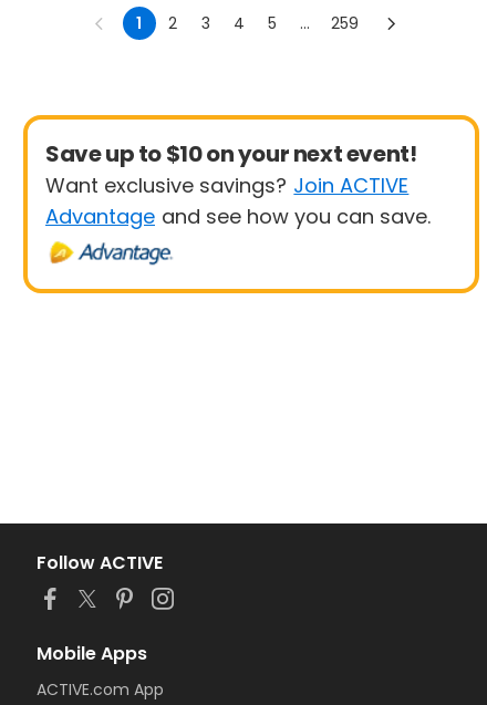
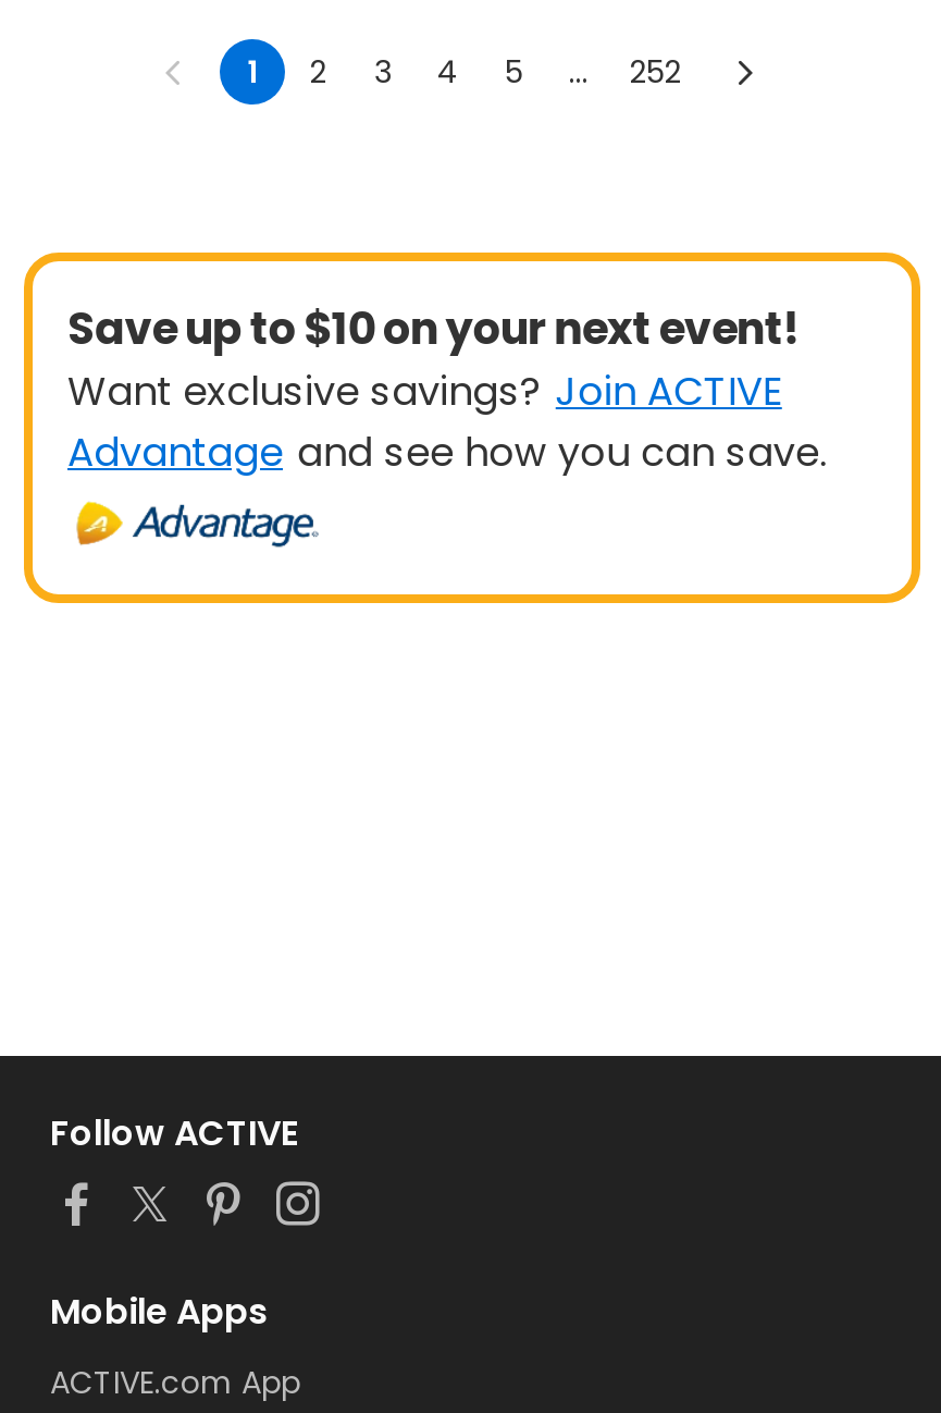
- 259
+ 252
